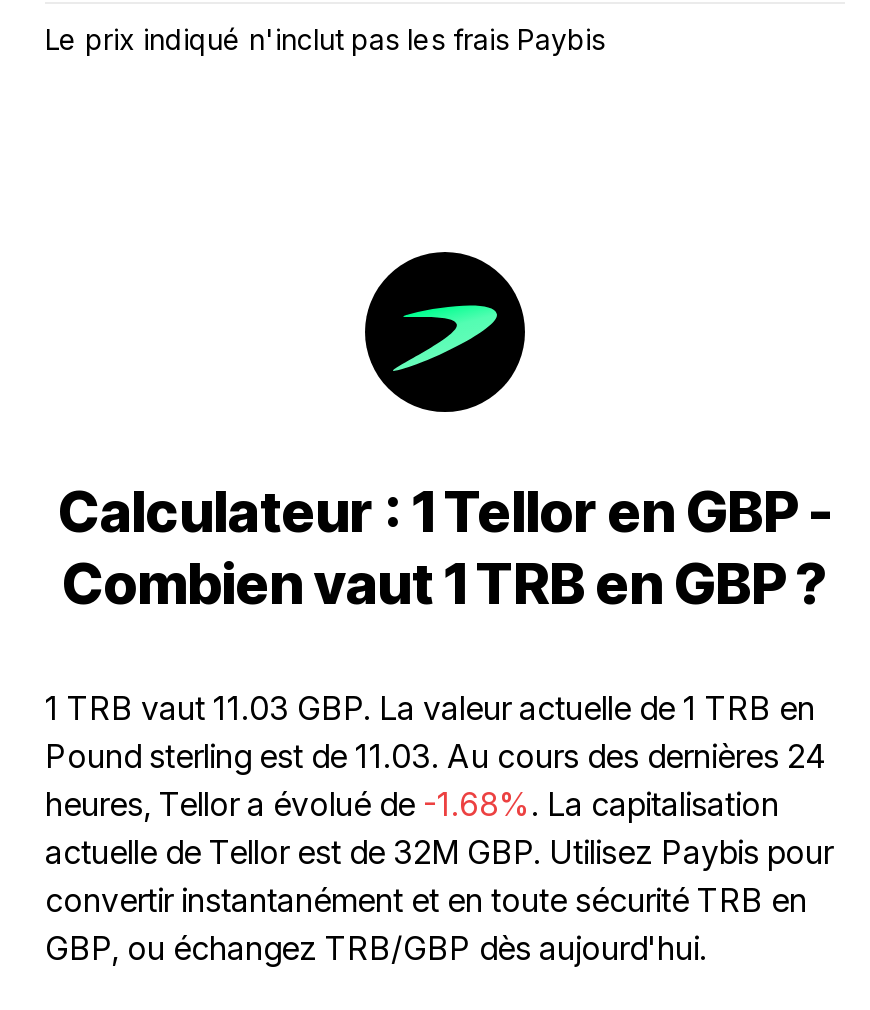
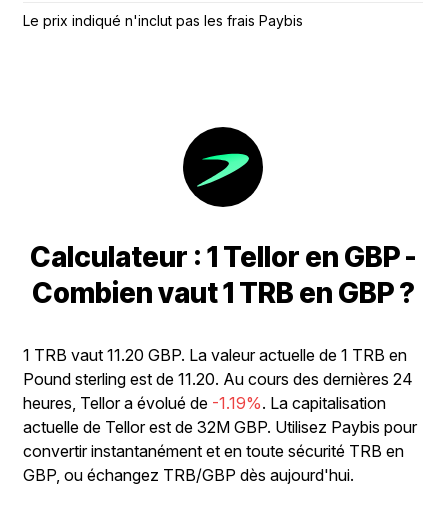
- 1 TRB vaut 11.03 GBP. La valeur actuelle de 1 TRB en
+ 1 TRB vaut 11.20 GBP. La valeur actuelle de 1 TRB en

- Pound sterling est de 11.03. Au cours des dernières 24
+ Pound sterling est de 11.20. Au cours des dernières 24

- heures, Tellor a évolué de -1.68%. La capitalisation
+ heures, Tellor a évolué de -1.19%. La capitalisation
